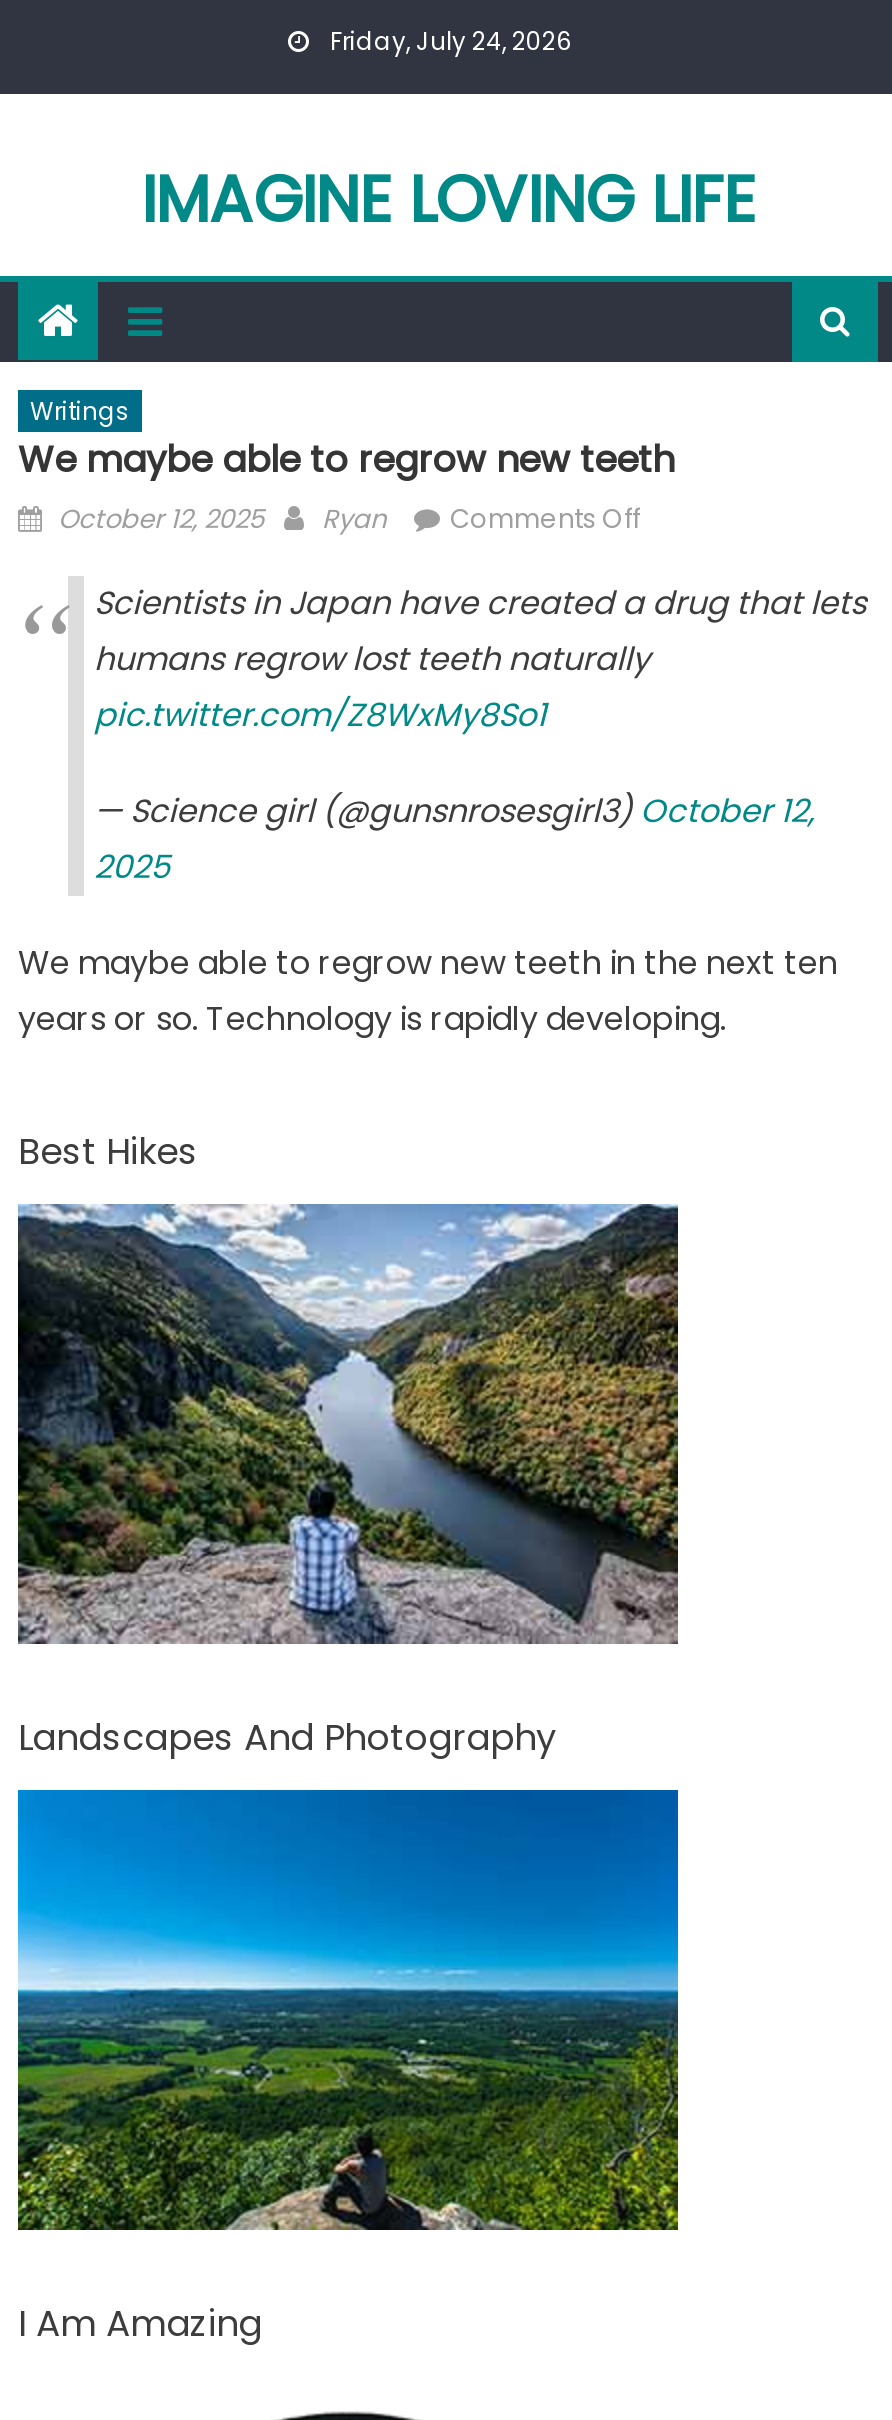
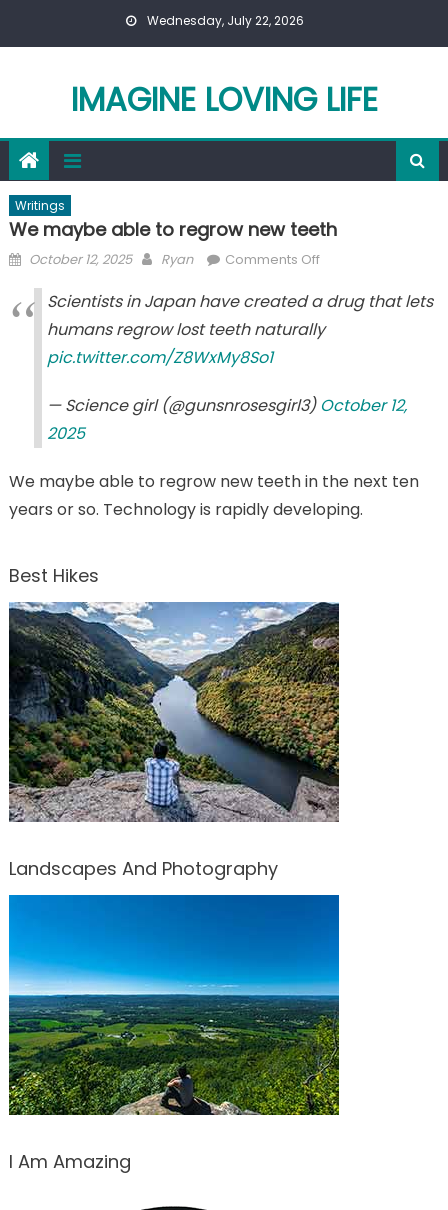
- Friday, July 24, 2026
+ Wednesday, July 22, 2026
